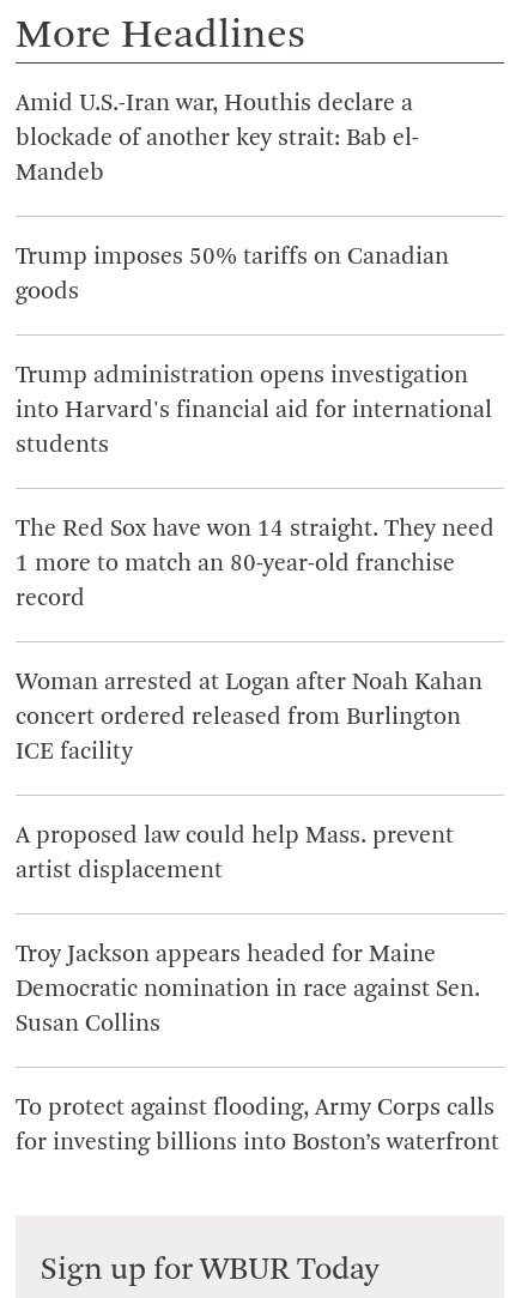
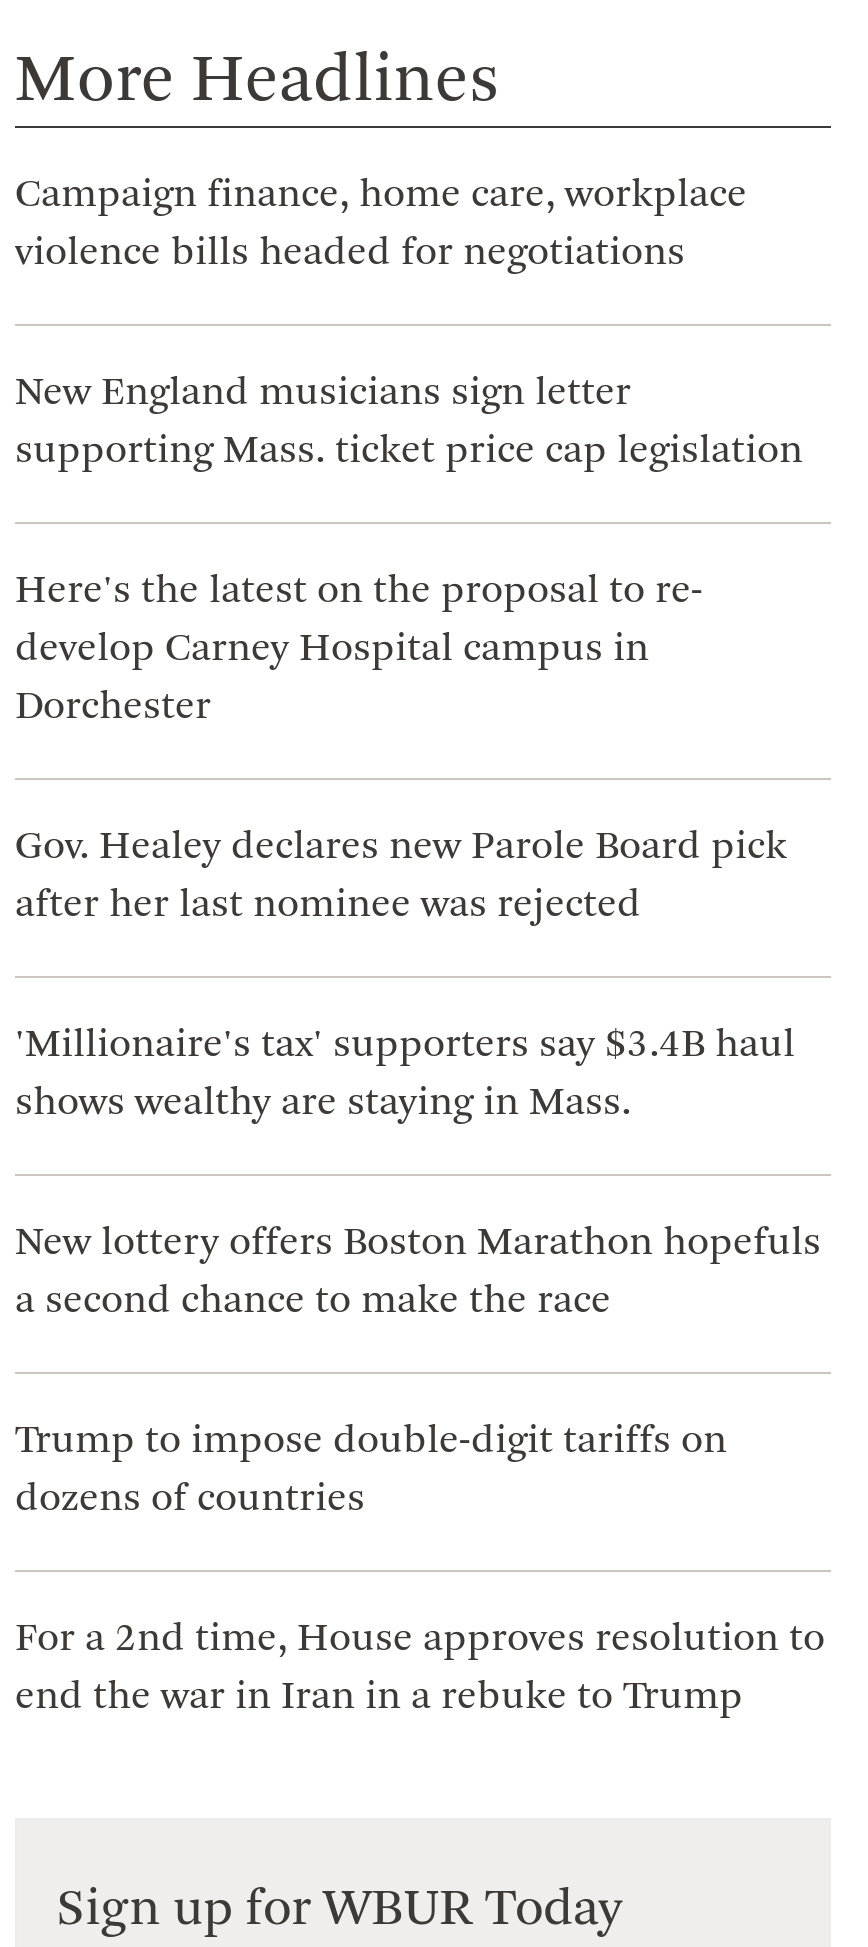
- Amid U.S.-Iran war, Houthis declare a
- blockade of another key strait: Bab el-
- Mandeb
+ Campaign finance, home care, workplace
+ violence bills headed for negotiations

- Trump imposes 50% tariffs on Canadian
- goods
+ New England musicians sign letter
+ supporting Mass. ticket price cap legislation

- Trump administration opens investigation
- into Harvard's financial aid for international
- students
+ Here's the latest on the proposal to re-
+ develop Carney Hospital campus in
+ Dorchester

- The Red Sox have won 14 straight. They need
- 1 more to match an 80-year-old franchise
- record
+ Gov. Healey declares new Parole Board pick
+ after her last nominee was rejected

- Woman arrested at Logan after Noah Kahan
- concert ordered released from Burlington
- ICE facility
+ 'Millionaire's tax' supporters say $3.4B haul
+ shows wealthy are staying in Mass.

- A proposed law could help Mass. prevent
- artist displacement
+ New lottery offers Boston Marathon hopefuls
+ a second chance to make the race

- Troy Jackson appears headed for Maine
- Democratic nomination in race against Sen.
- Susan Collins
+ Trump to impose double-digit tariffs on
+ dozens of countries

- To protect against flooding, Army Corps calls
- for investing billions into Boston’s waterfront
+ For a 2nd time, House approves resolution to
+ end the war in Iran in a rebuke to Trump
